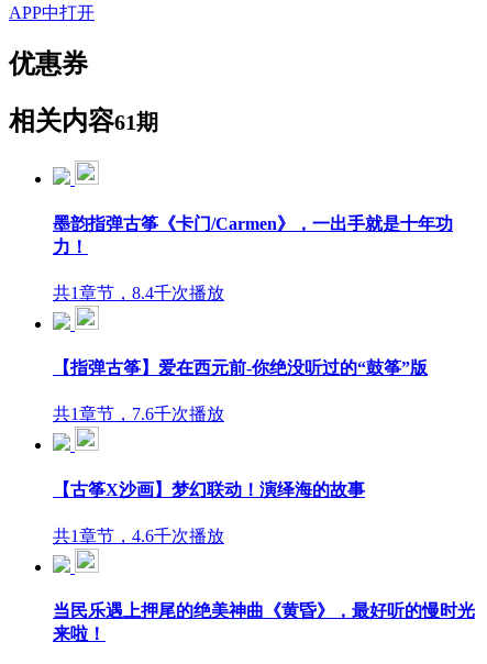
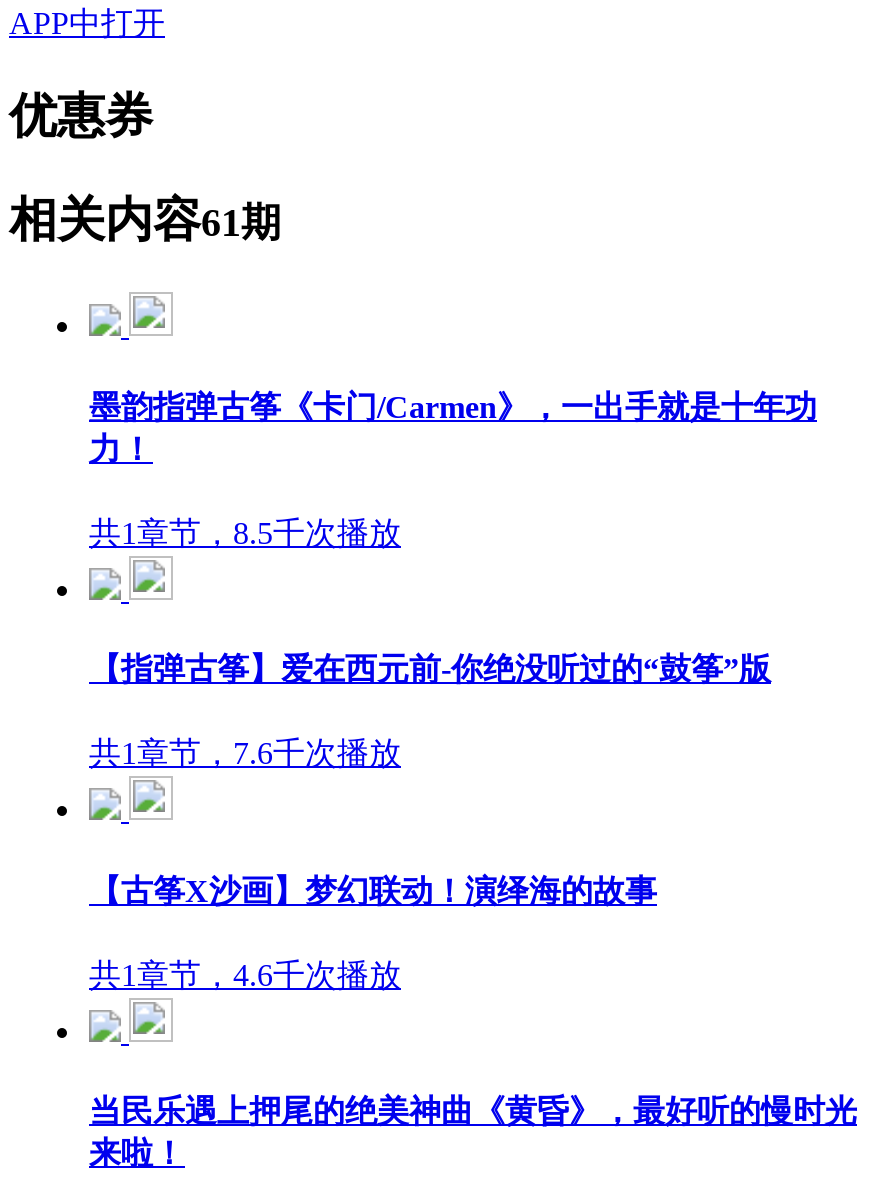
- 共1章节，8.4千次播放
+ 共1章节，8.5千次播放
